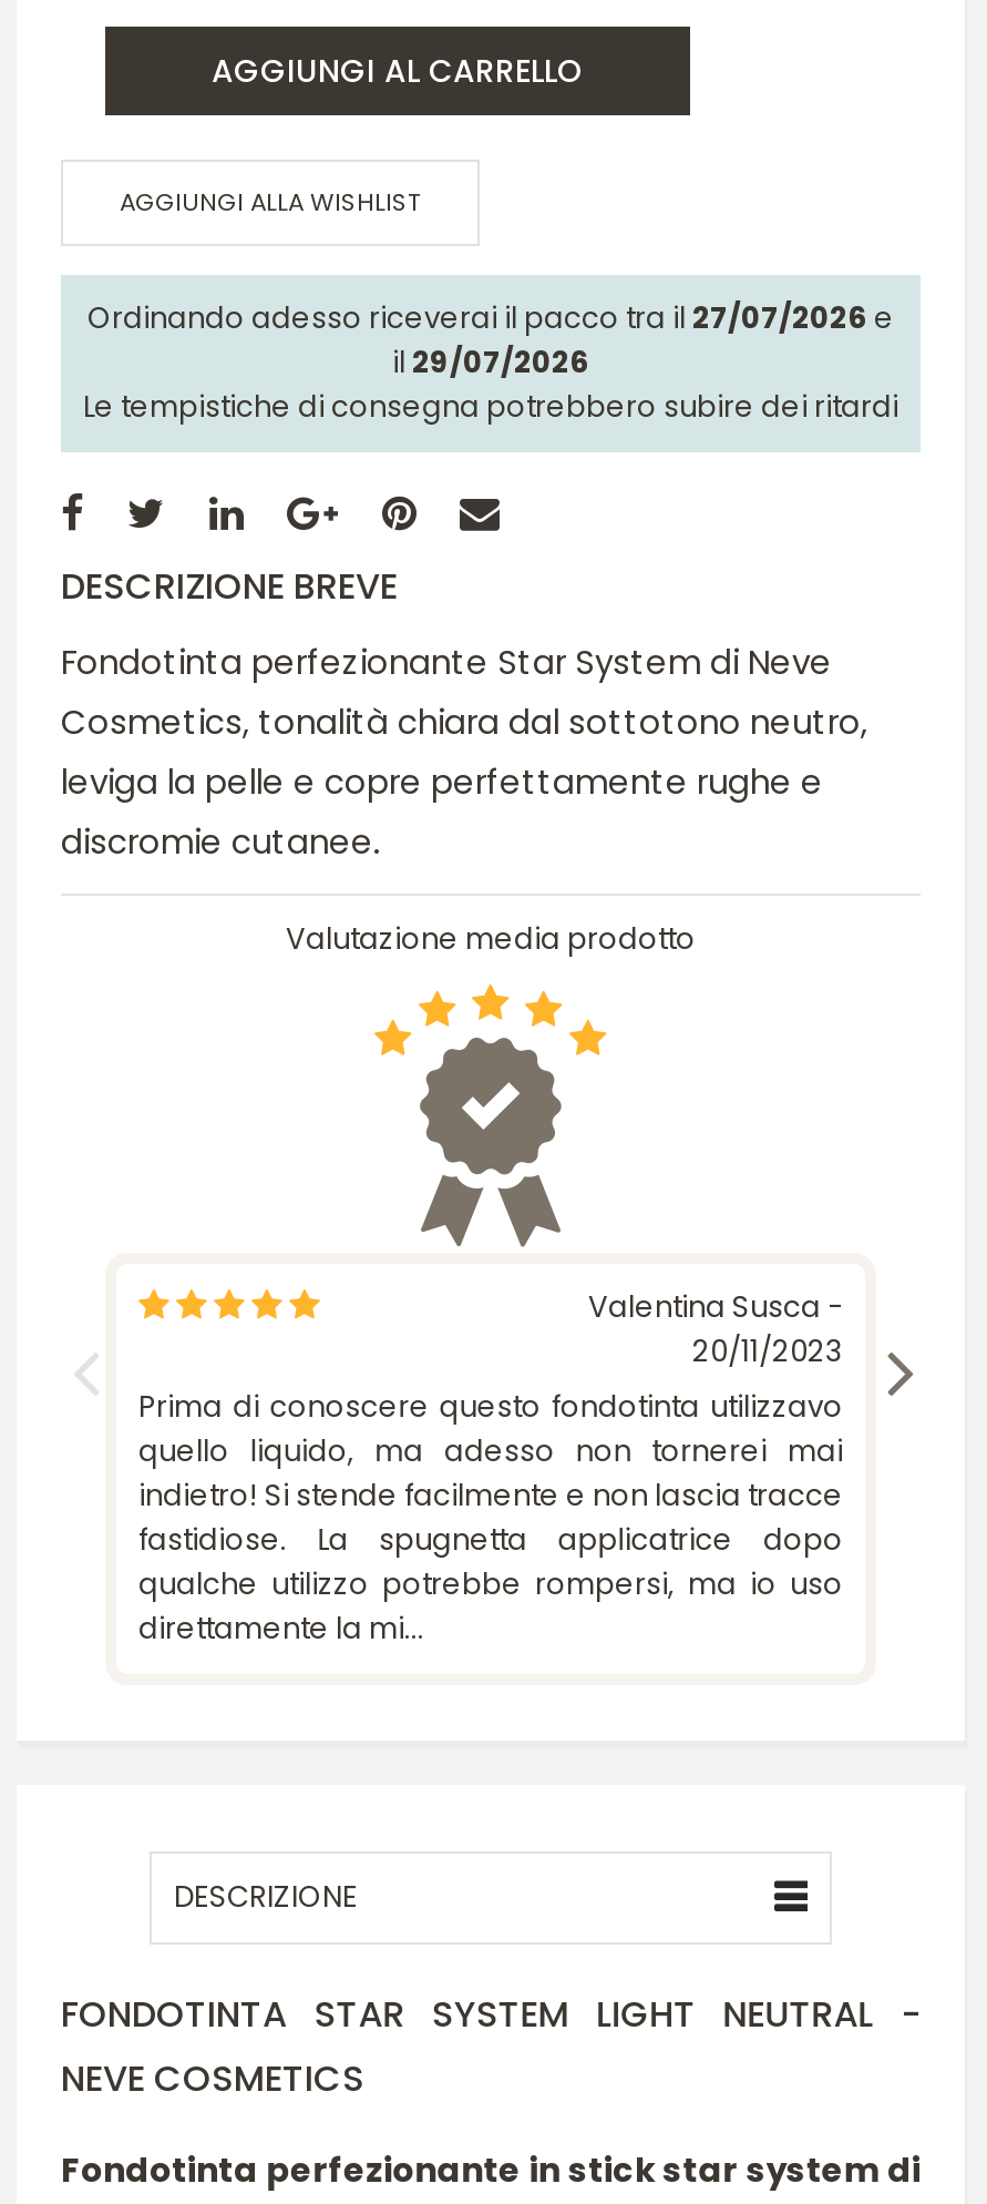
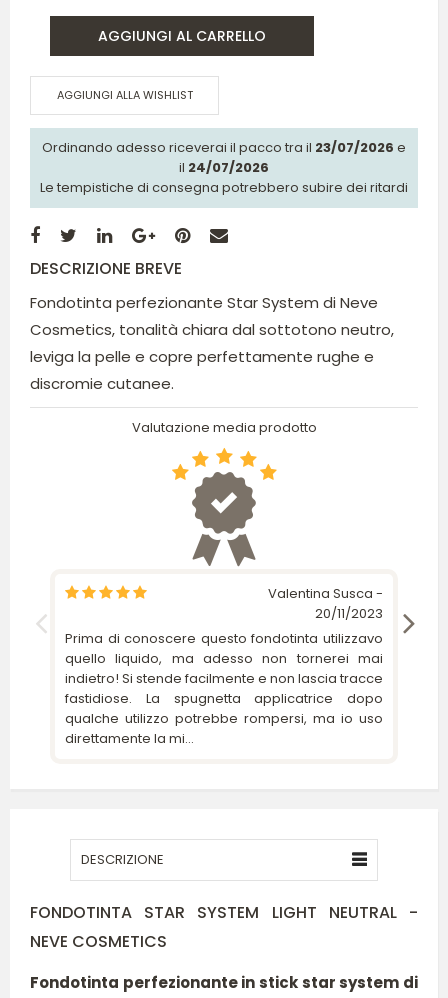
- Ordinando adesso riceverai il pacco tra il 27/07/2026 e
+ Ordinando adesso riceverai il pacco tra il 23/07/2026 e

- il 29/07/2026
+ il 24/07/2026
